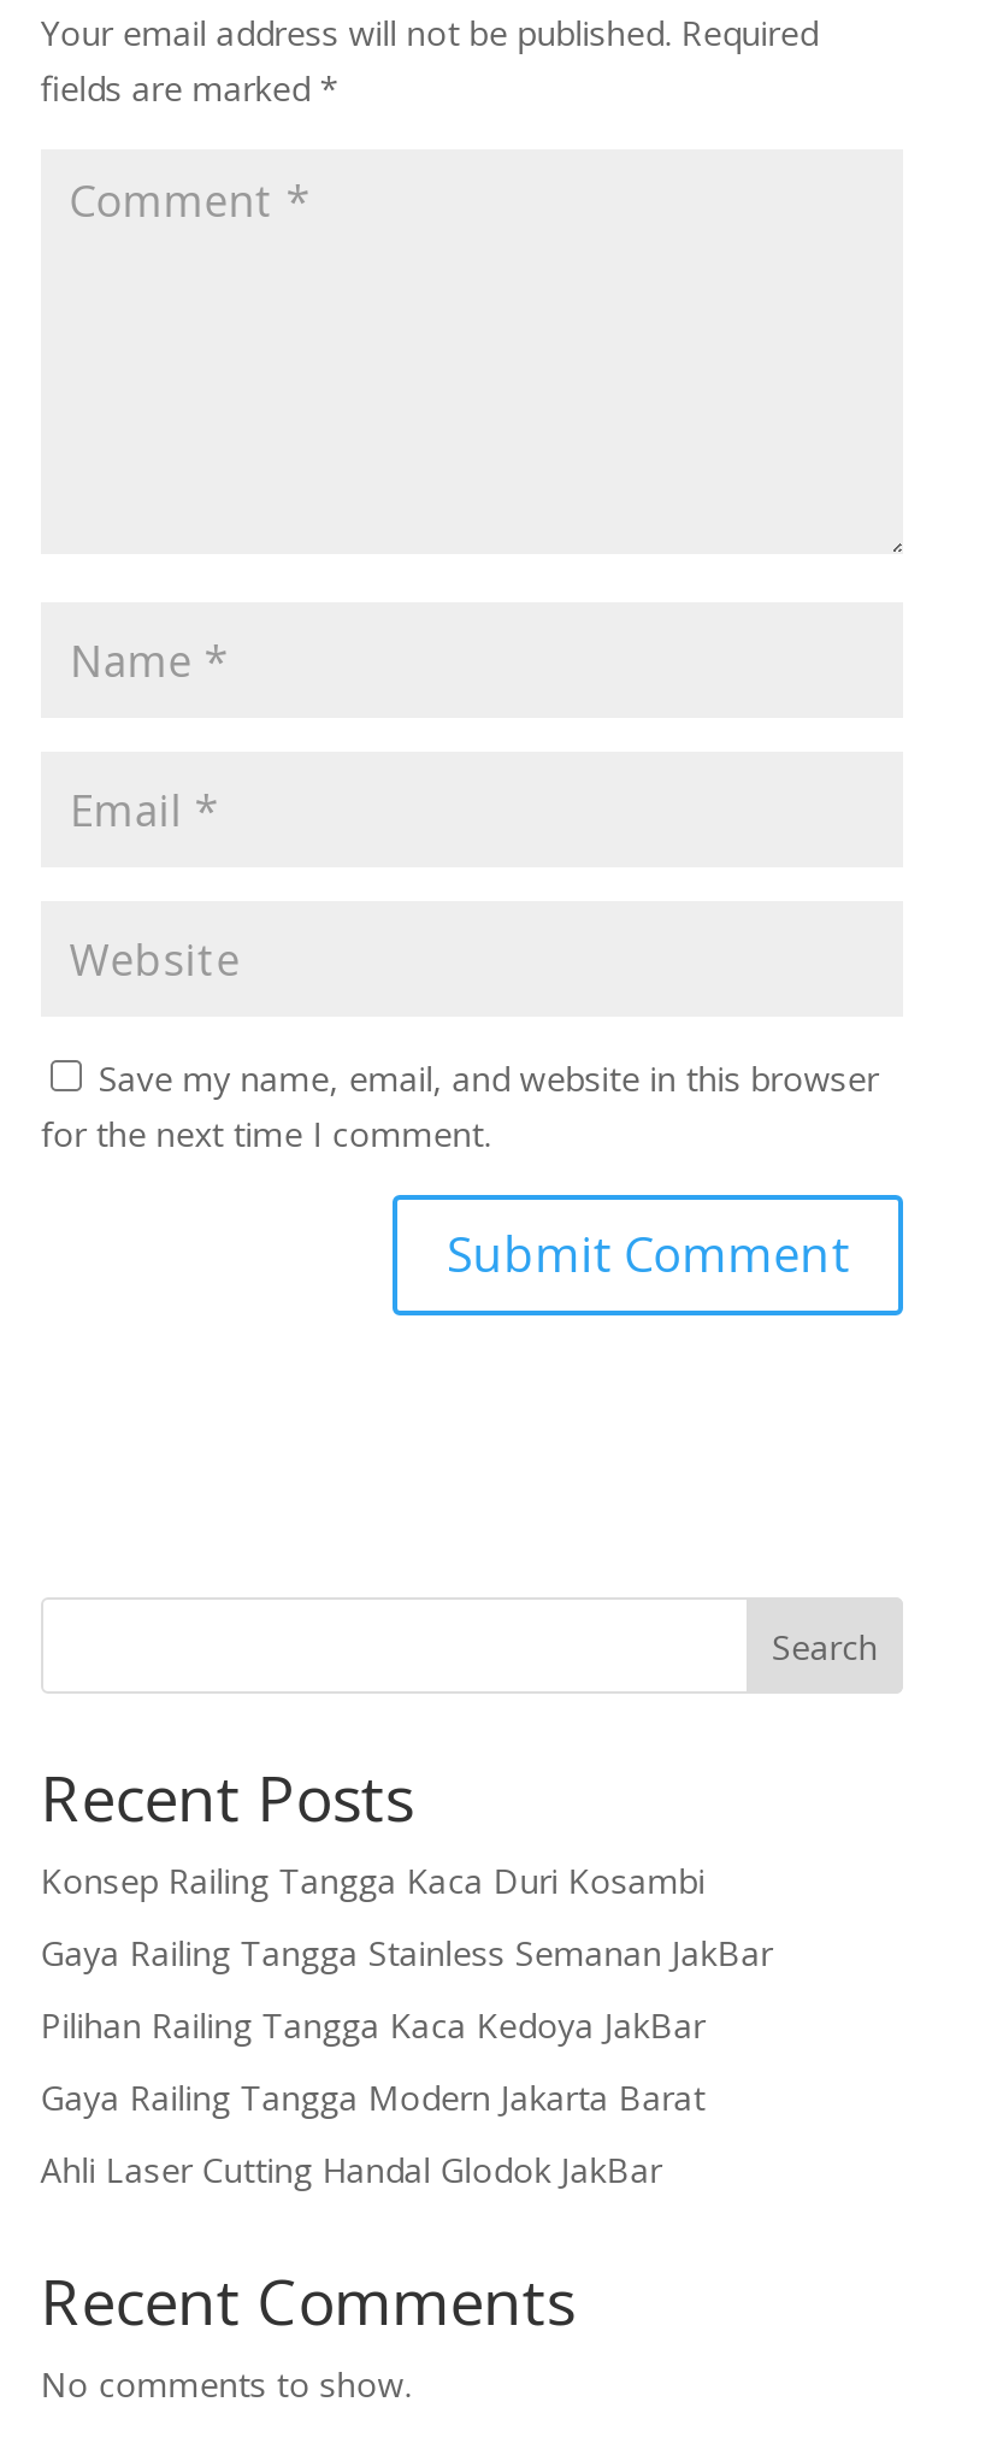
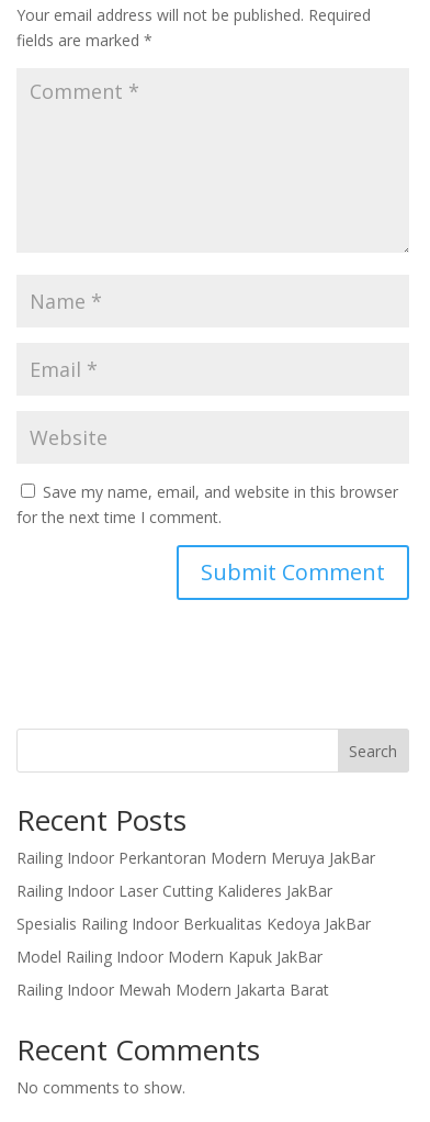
- Konsep Railing Tangga Kaca Duri Kosambi
+ Railing Indoor Perkantoran Modern Meruya JakBar

- Gaya Railing Tangga Stainless Semanan JakBar
+ Railing Indoor Laser Cutting Kalideres JakBar

- Pilihan Railing Tangga Kaca Kedoya JakBar
+ Spesialis Railing Indoor Berkualitas Kedoya JakBar

- Gaya Railing Tangga Modern Jakarta Barat
+ Model Railing Indoor Modern Kapuk JakBar

- Ahli Laser Cutting Handal Glodok JakBar
+ Railing Indoor Mewah Modern Jakarta Barat
